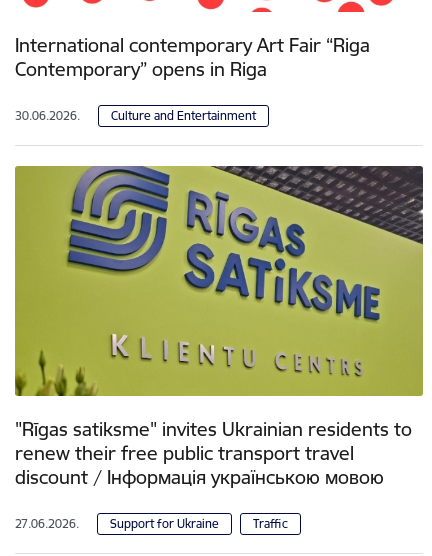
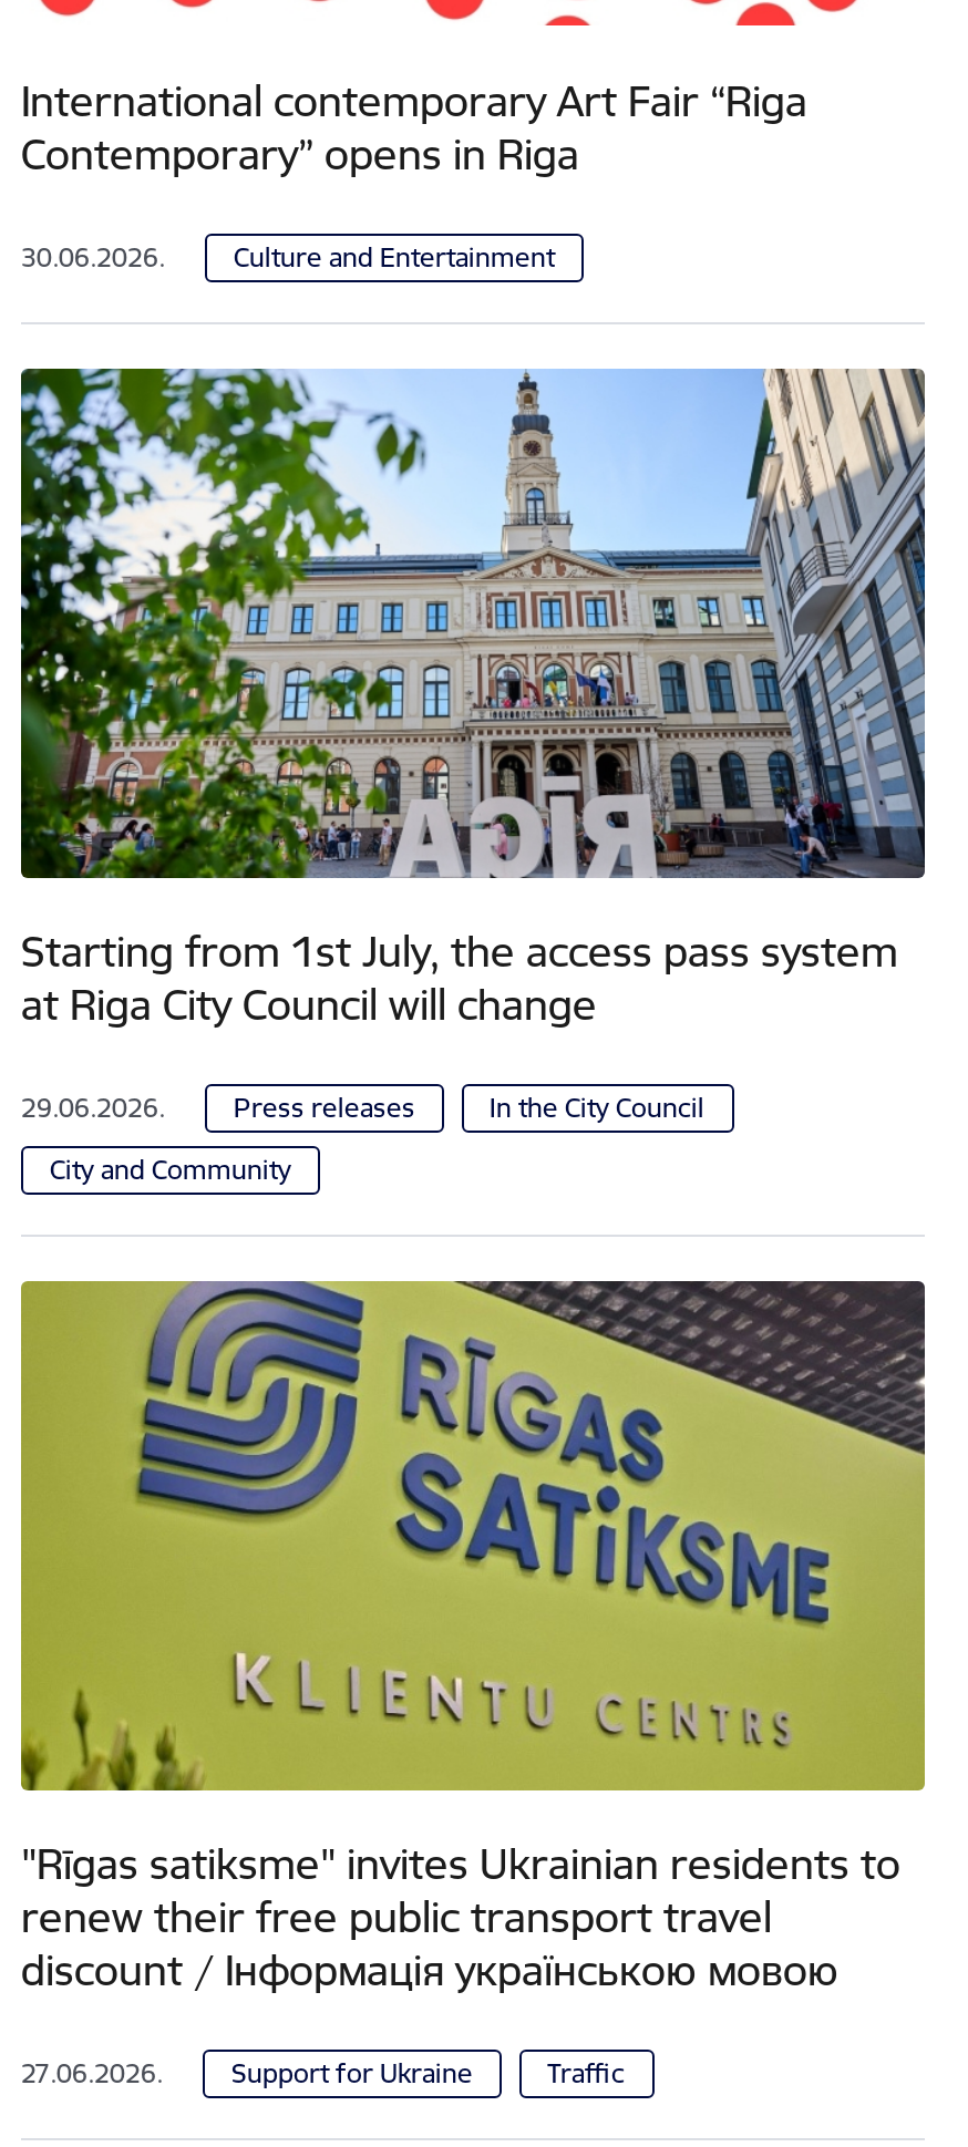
+ [image]
+ Starting from 1st July, the access pass system
+ at Riga City Council will change
+ 29.06.2026.
+ Press releases
+ In the City Council
+ City and Community
